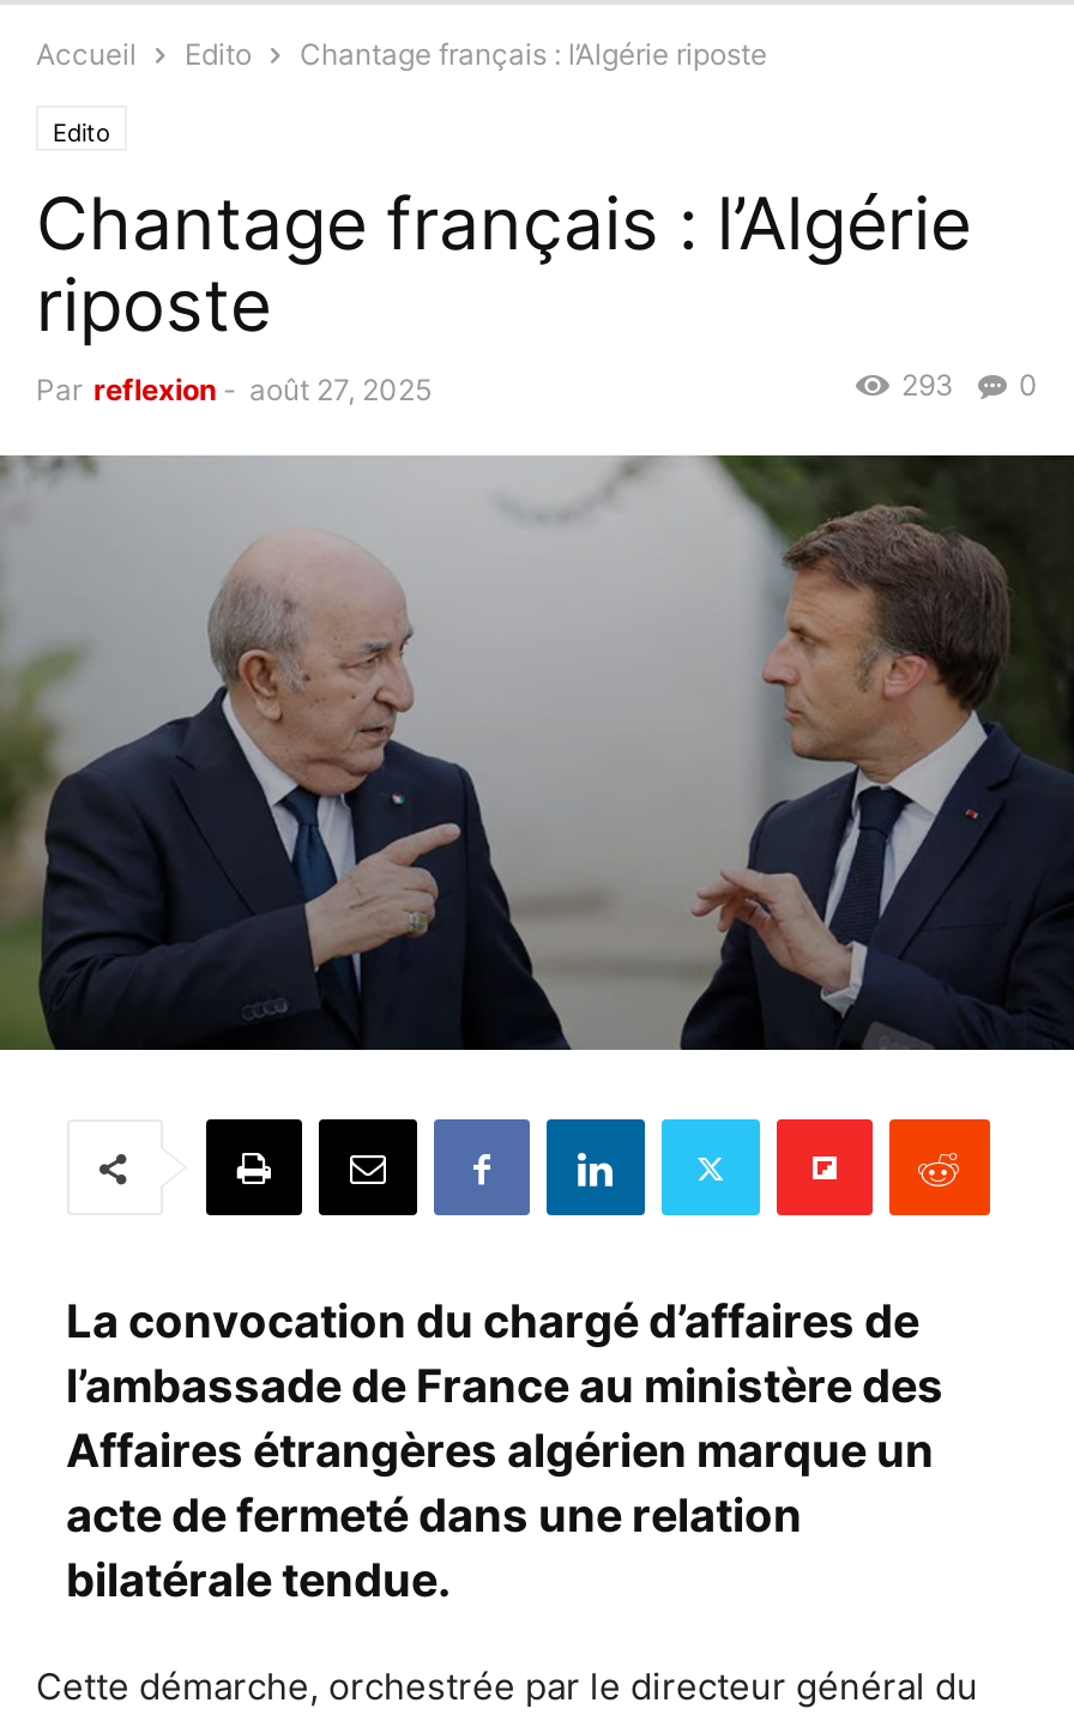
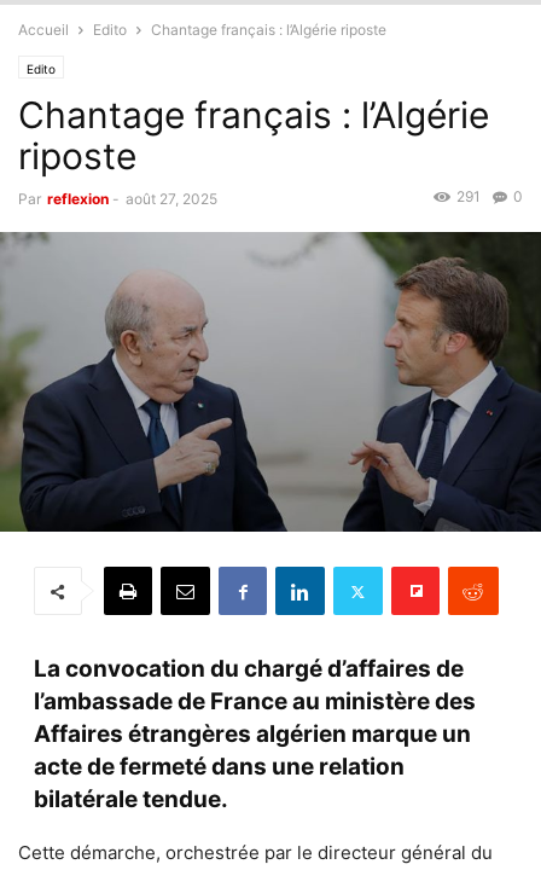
- 293 0
+ 291 0
